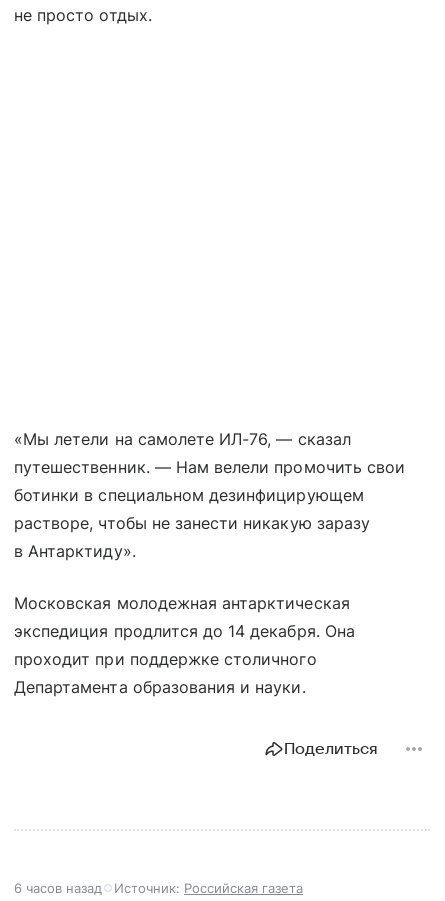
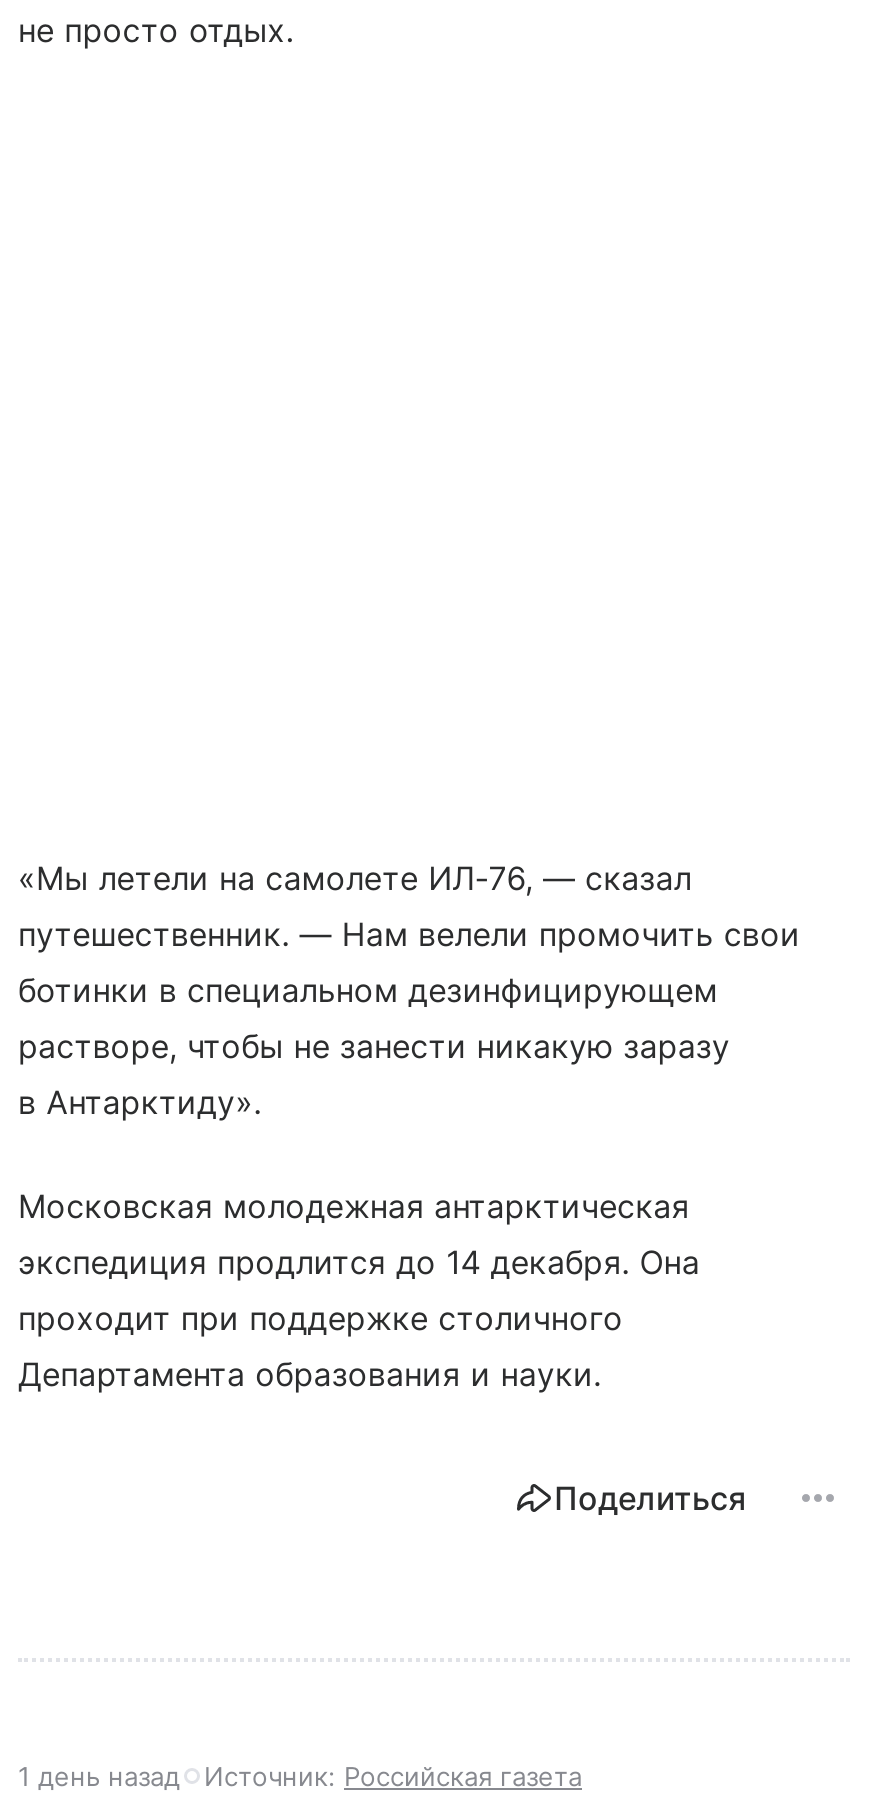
- 6 часов назад Источник: Российская газета
+ 1 день назад Источник: Российская газета
